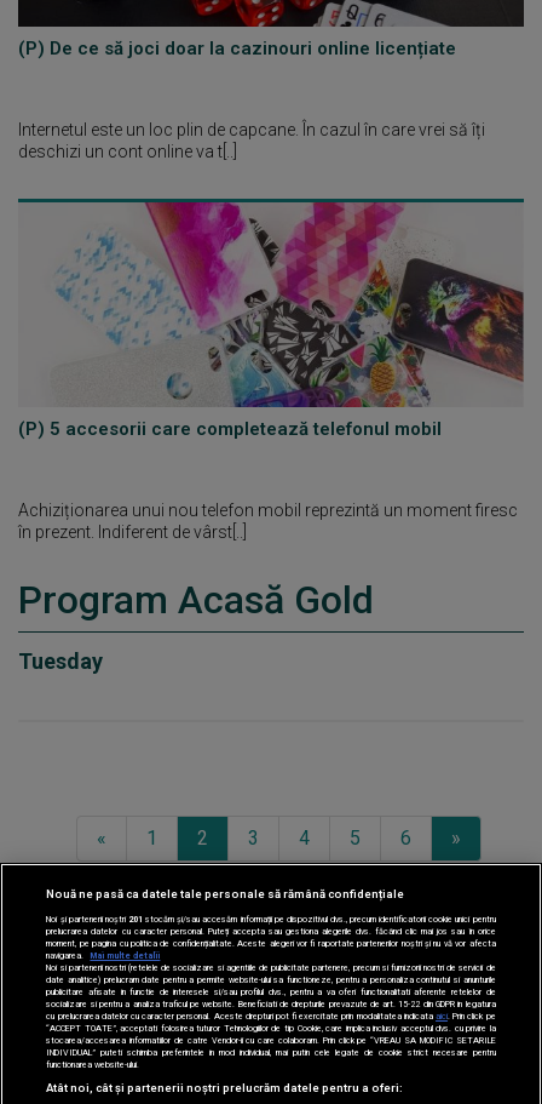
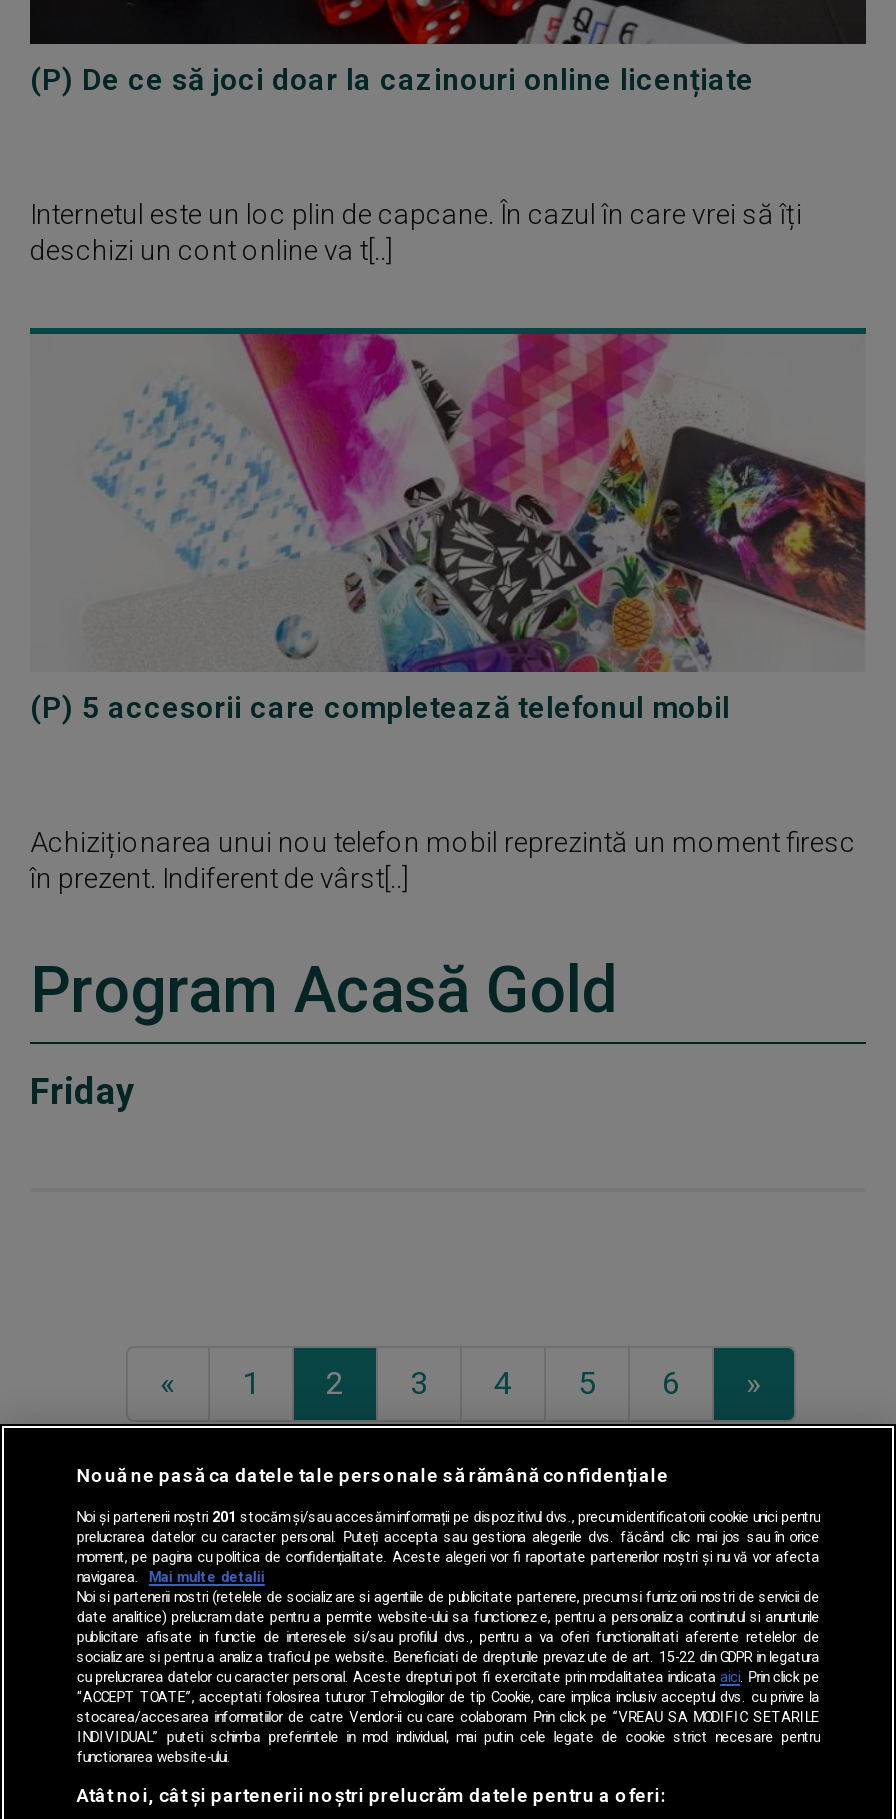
- Tuesday
+ Friday
